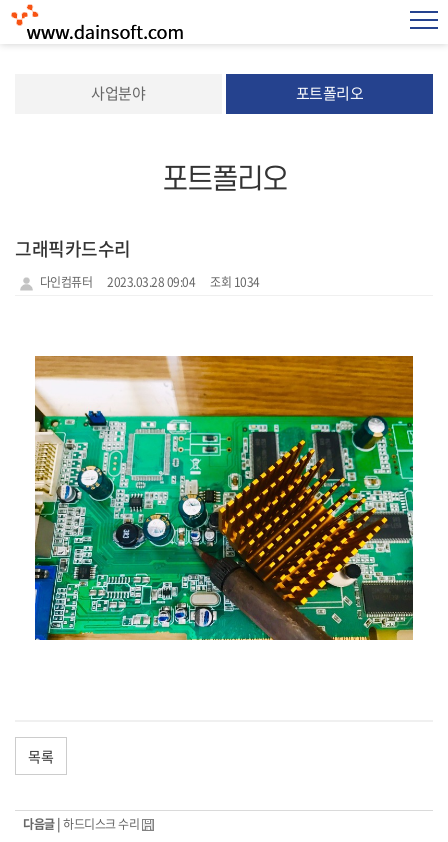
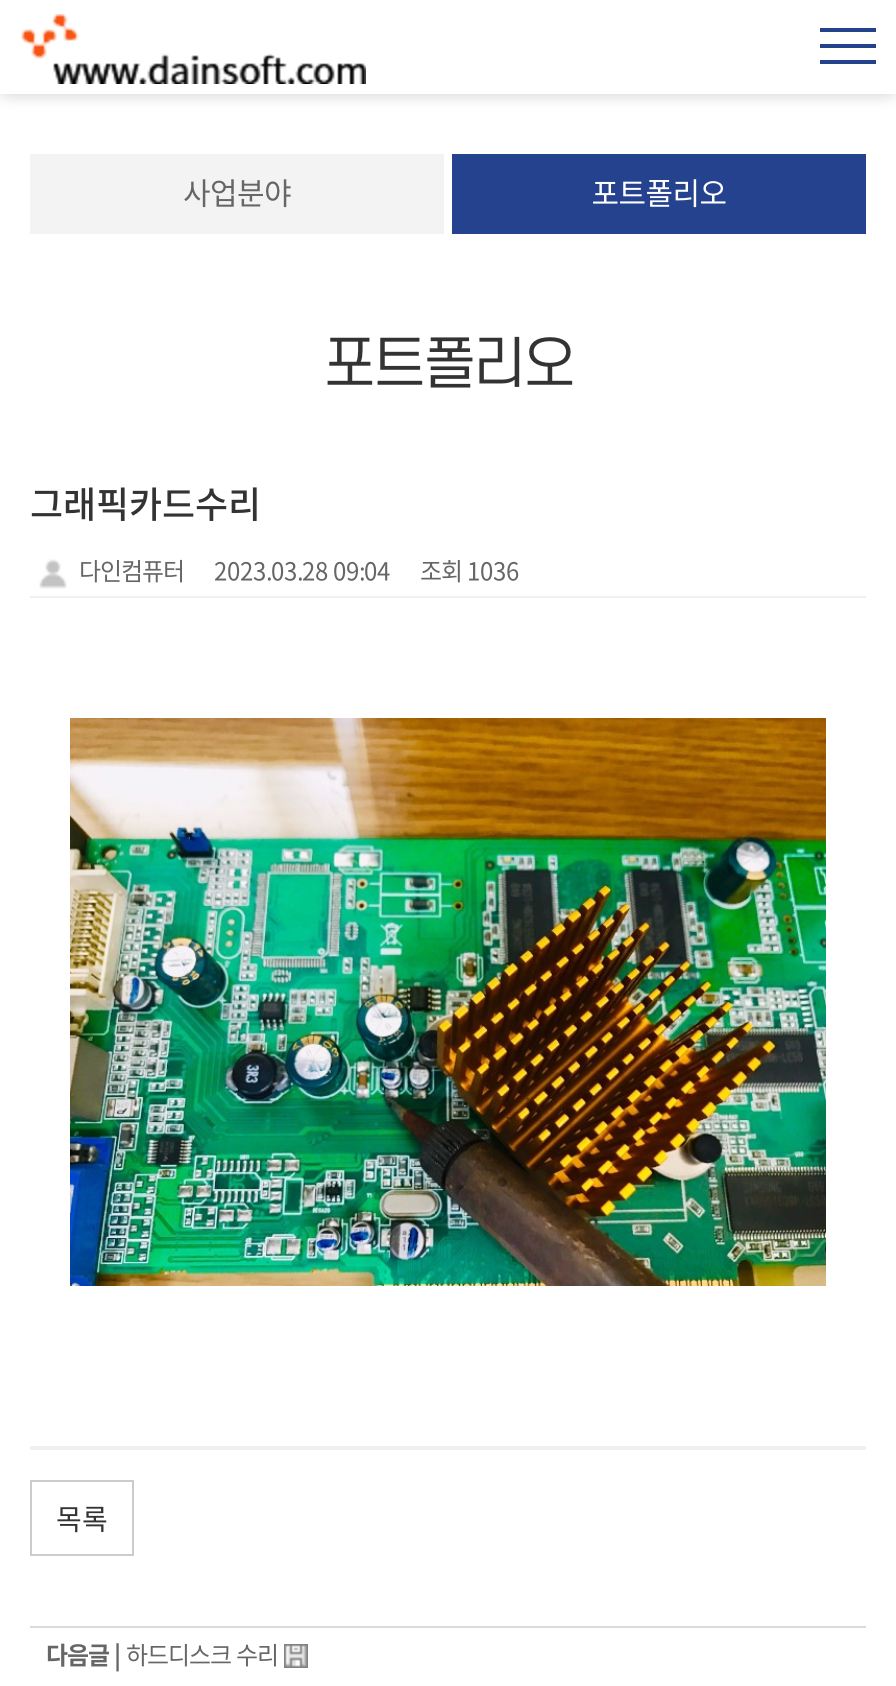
- 다인컴퓨터 2023.03.28 09:04 조회 1034
+ 다인컴퓨터 2023.03.28 09:04 조회 1036
